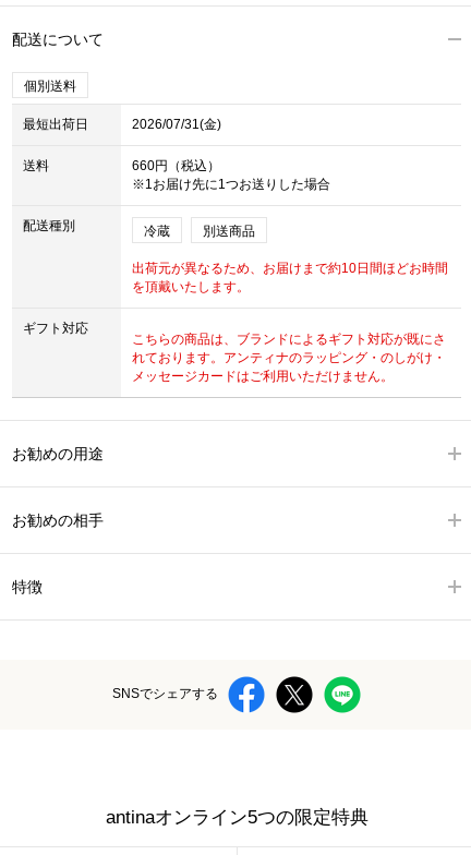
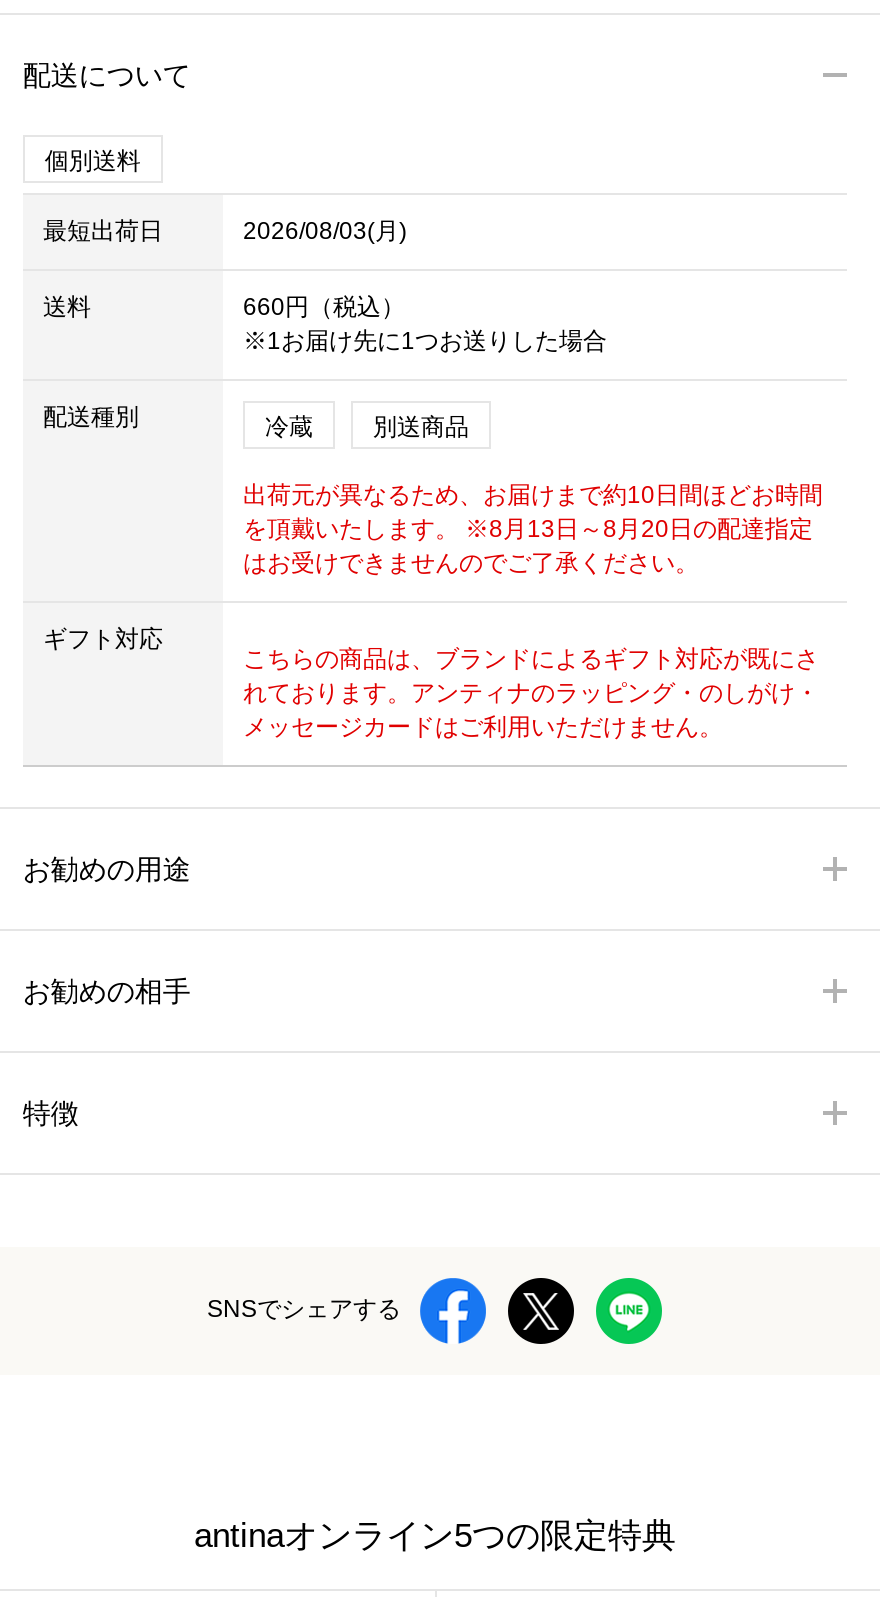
- 2026/07/31(金)
+ 2026/08/03(月)

- を頂戴いたします。
+ を頂戴いたします。 ※8月13日～8月20日の配達指定
+ はお受けできませんのでご了承ください。
